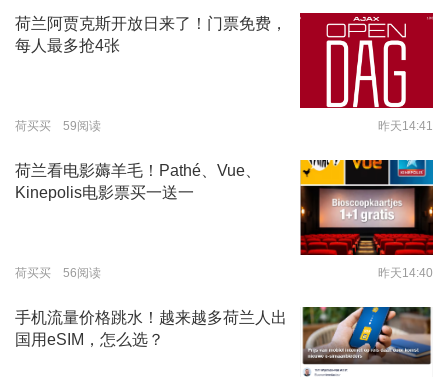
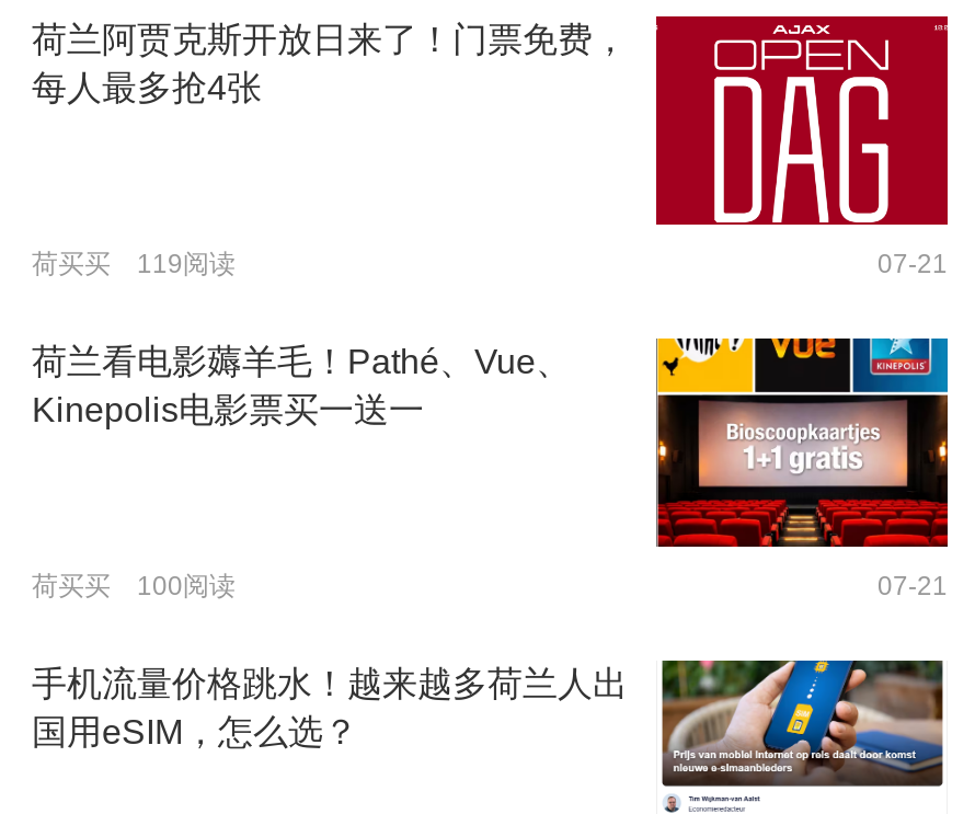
- 荷买买 59阅读
- 昨天14:41
+ 荷买买 119阅读
+ 07-21

- 荷买买 56阅读
- 昨天14:40
+ 荷买买 100阅读
+ 07-21
